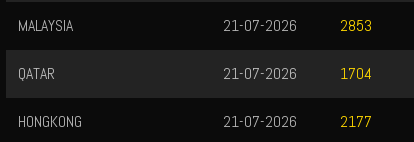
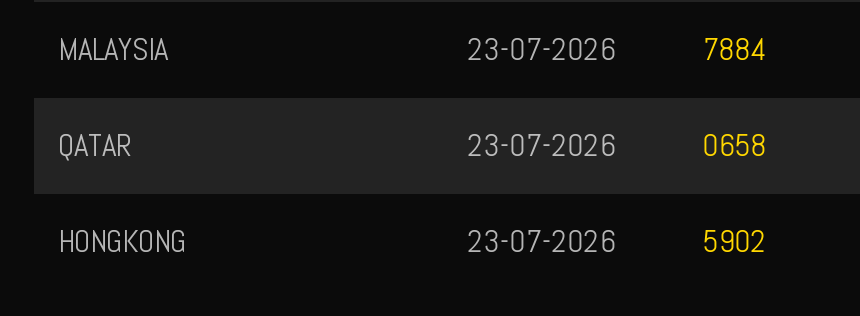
- 21-07-2026
+ 23-07-2026

- 2853
+ 7884

- 21-07-2026
+ 23-07-2026

- 1704
+ 0658

- 21-07-2026
+ 23-07-2026

- 2177
+ 5902
